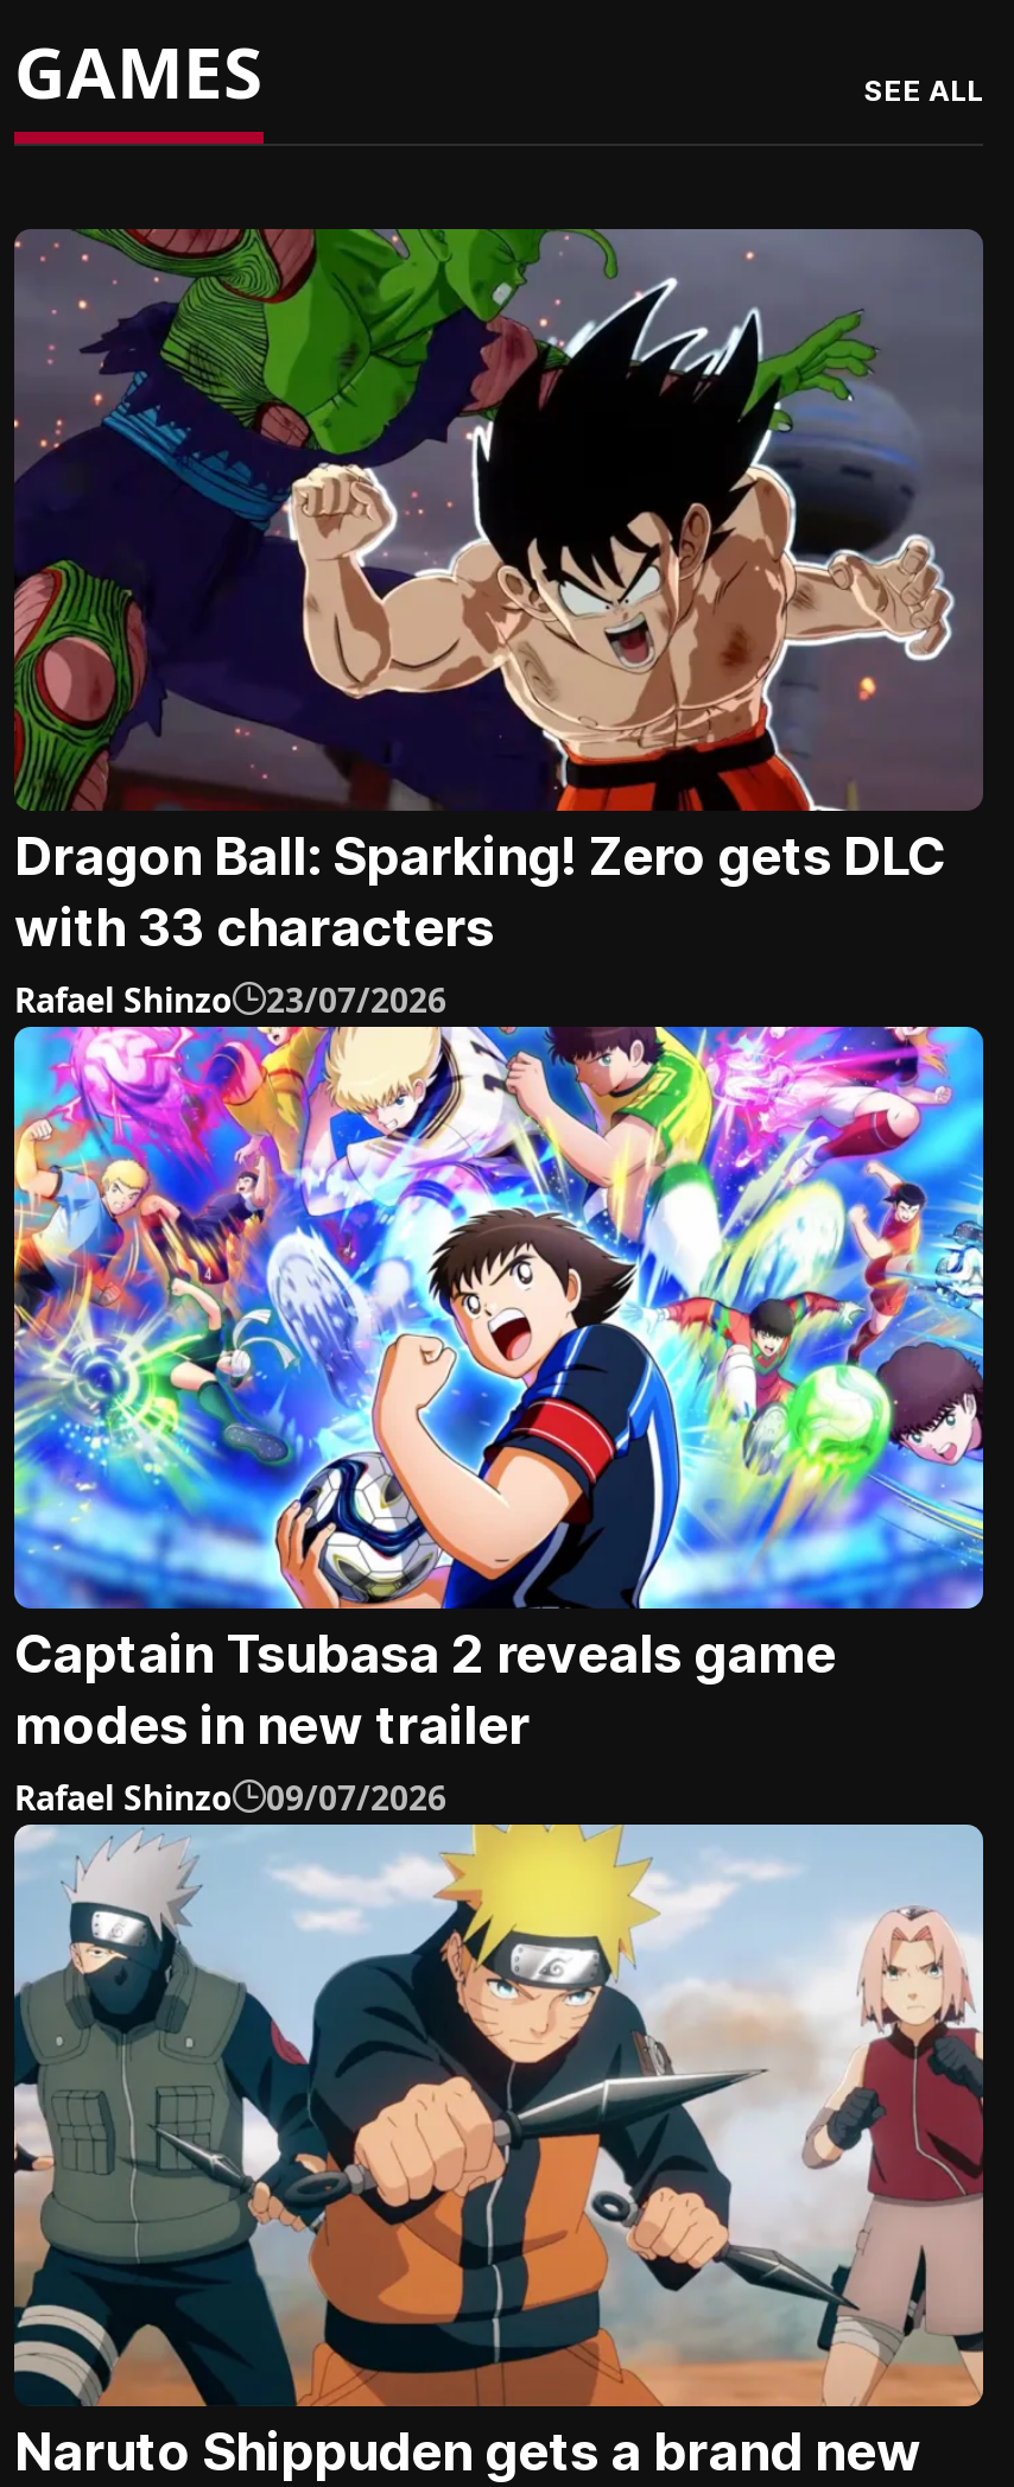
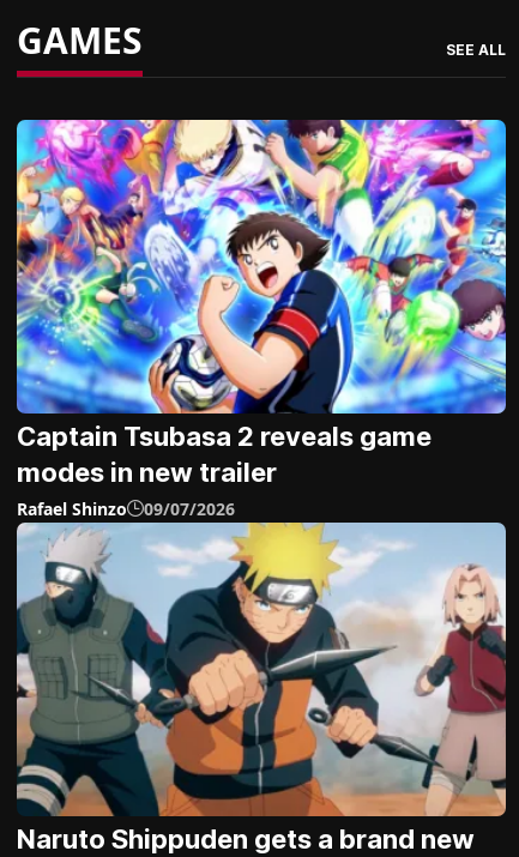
- [image]
- Dragon Ball: Sparking! Zero gets DLC
- with 33 characters
- Rafael Shinzo
- 23/07/2026
